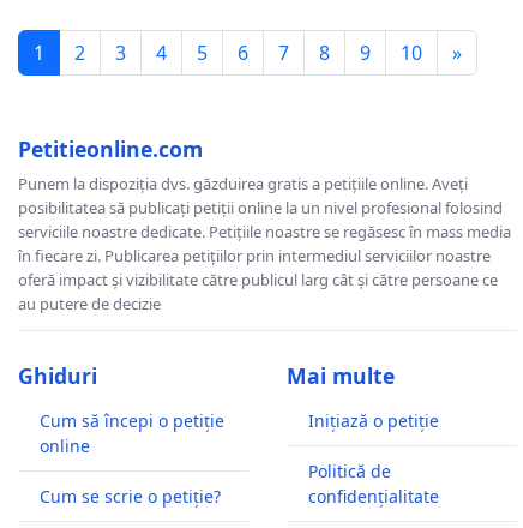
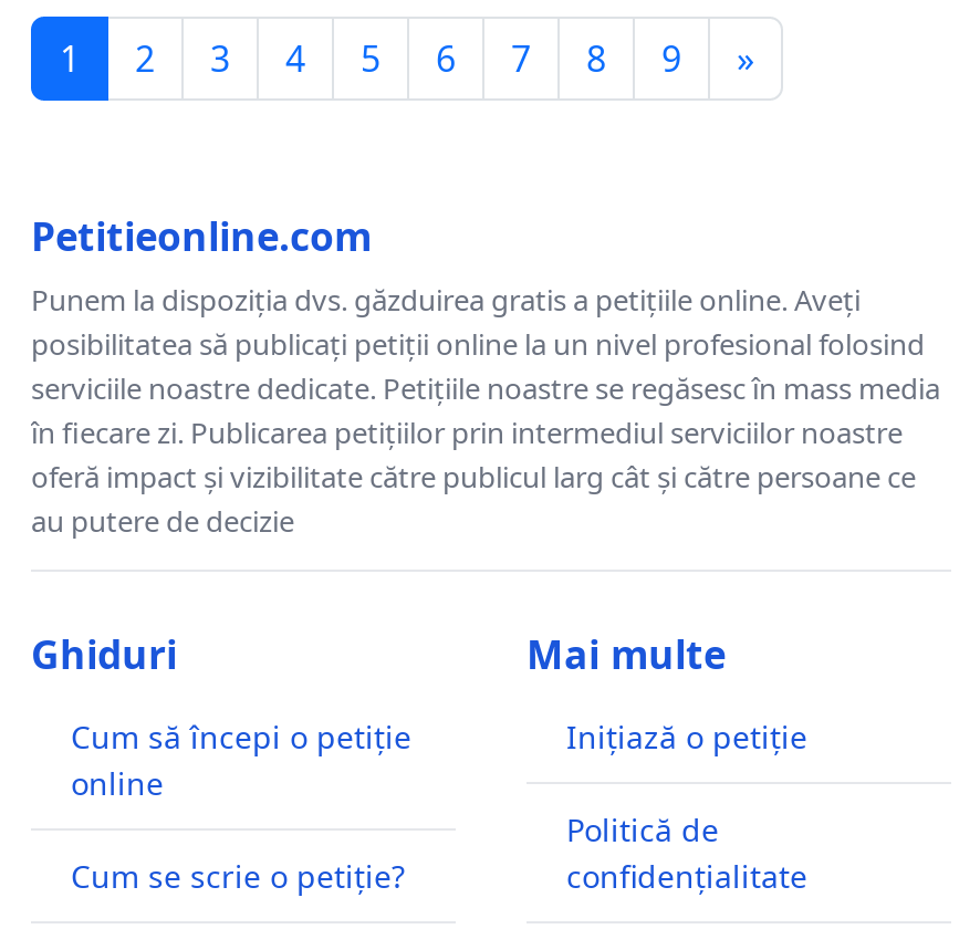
- 10
